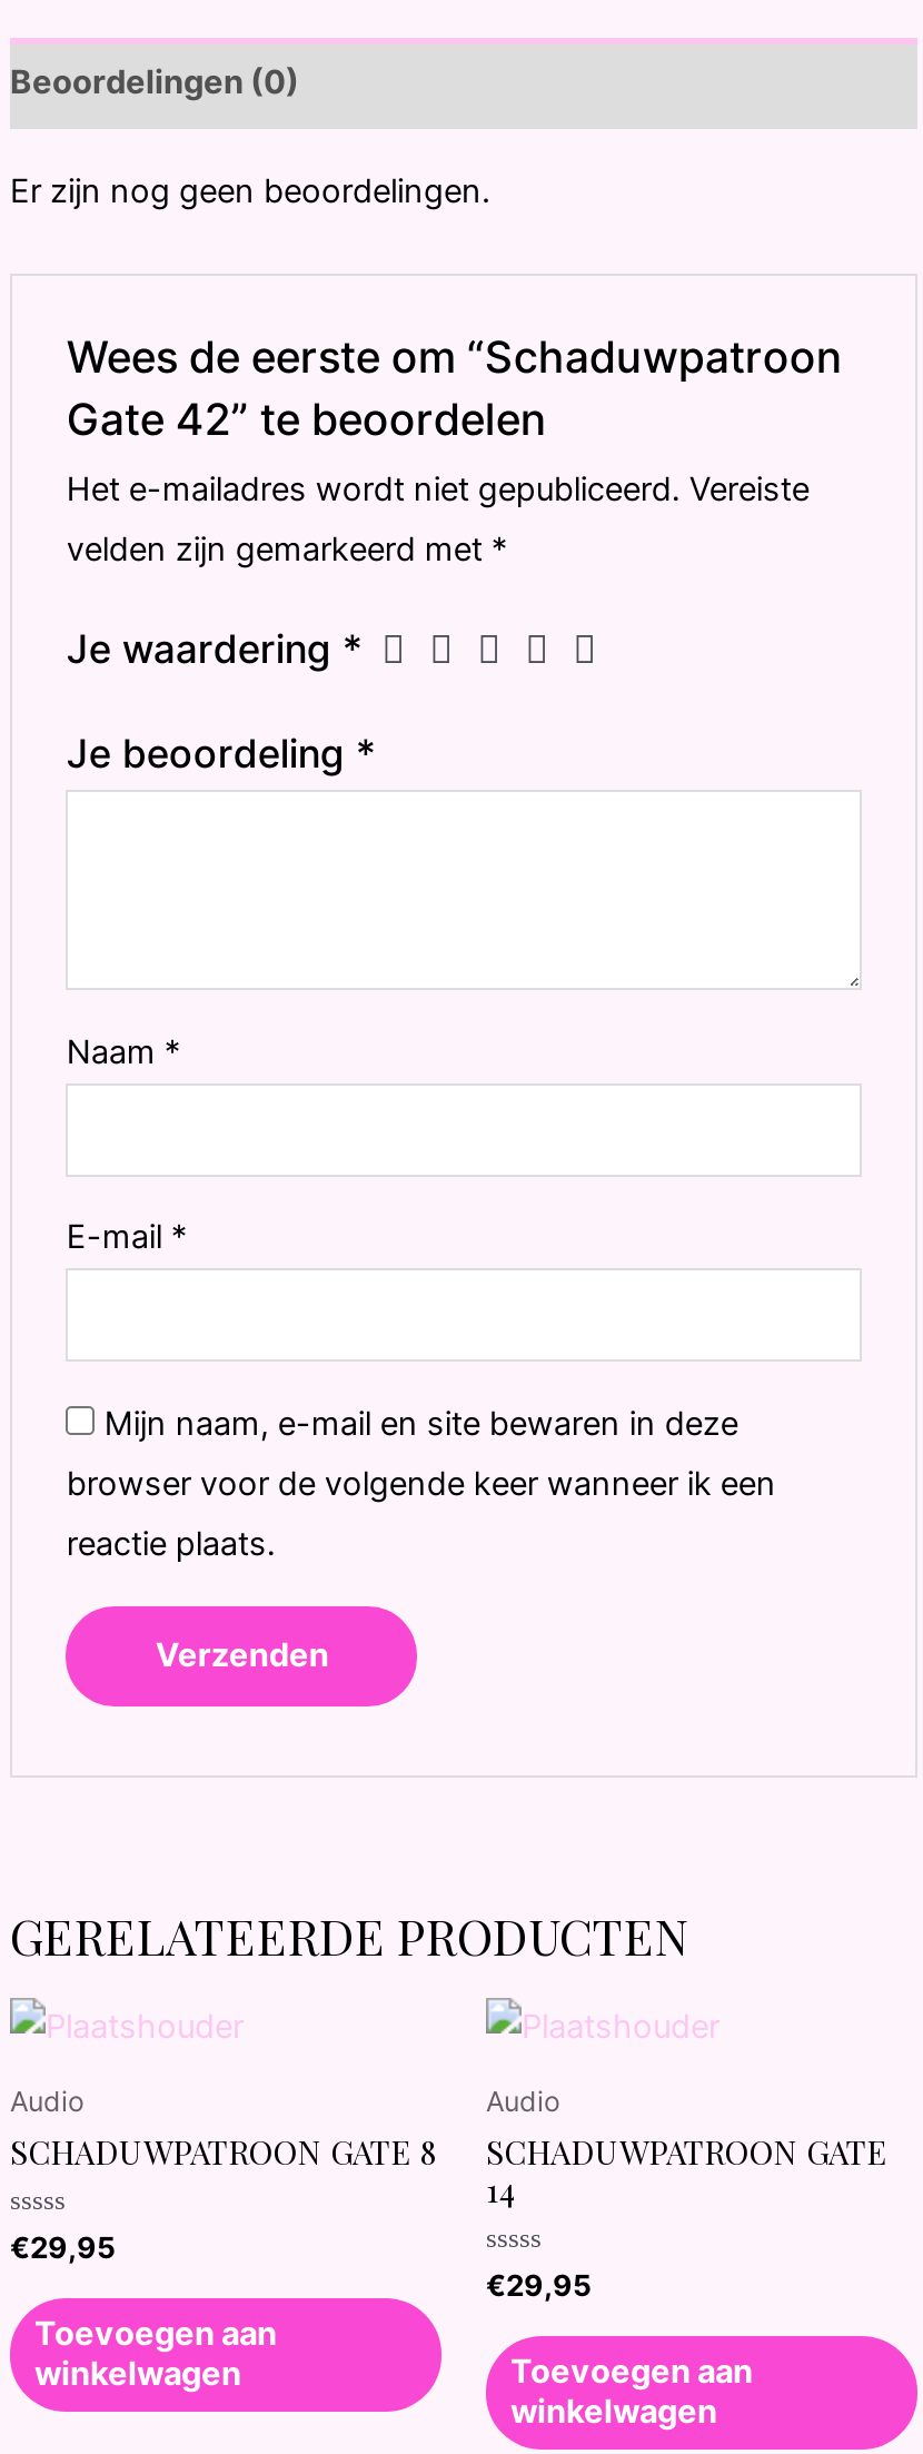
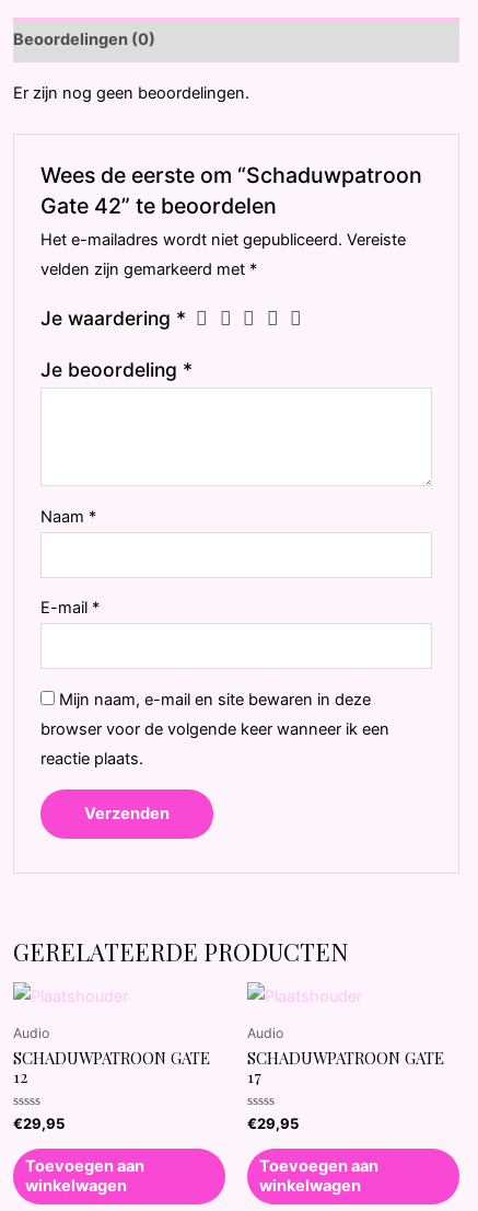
- SCHADUWPATROON GATE 8
+ SCHADUWPATROON GATE
+ 12

- 14
+ 17
